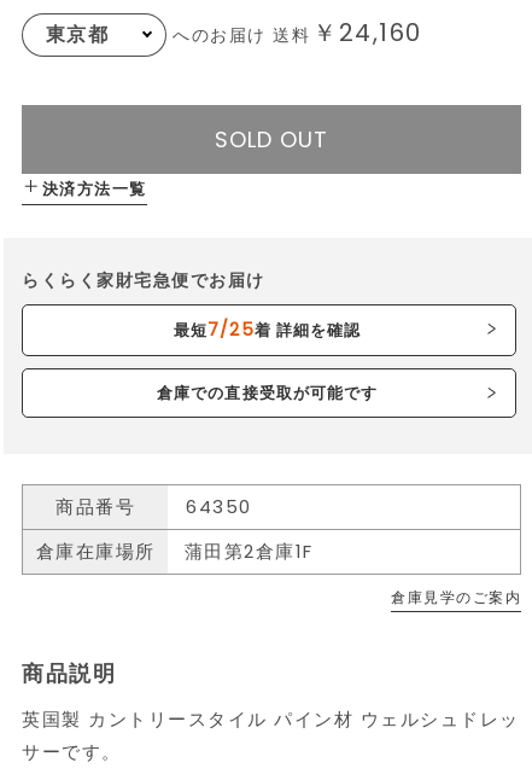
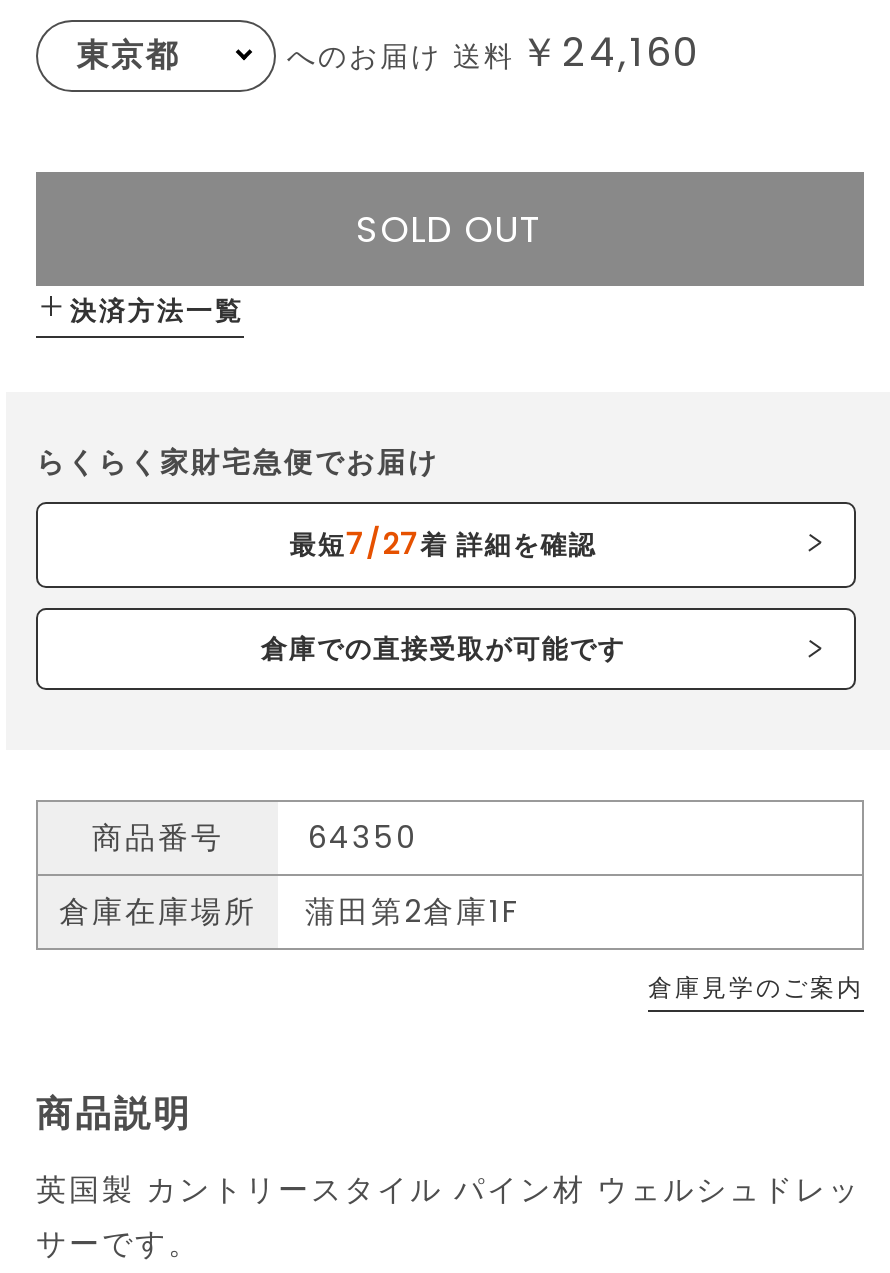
- 最短7/25着詳細を確認
+ 最短7/27着詳細を確認
